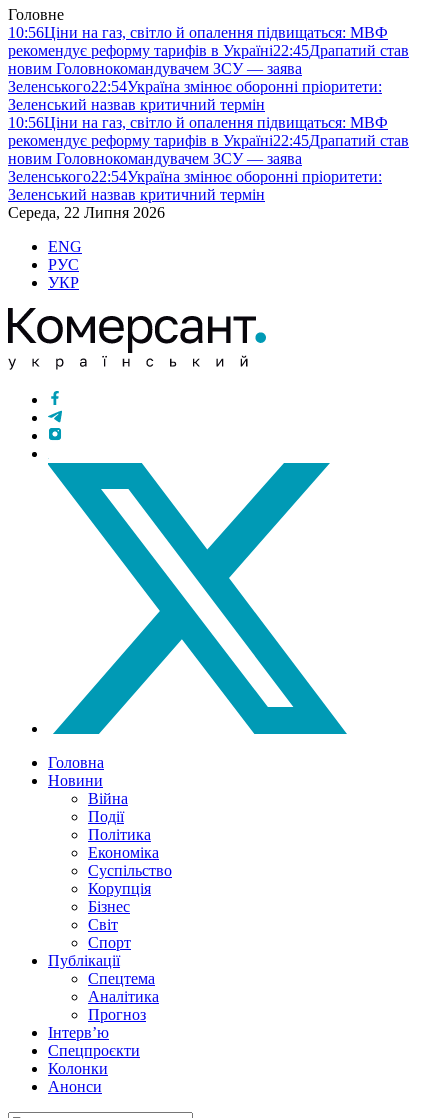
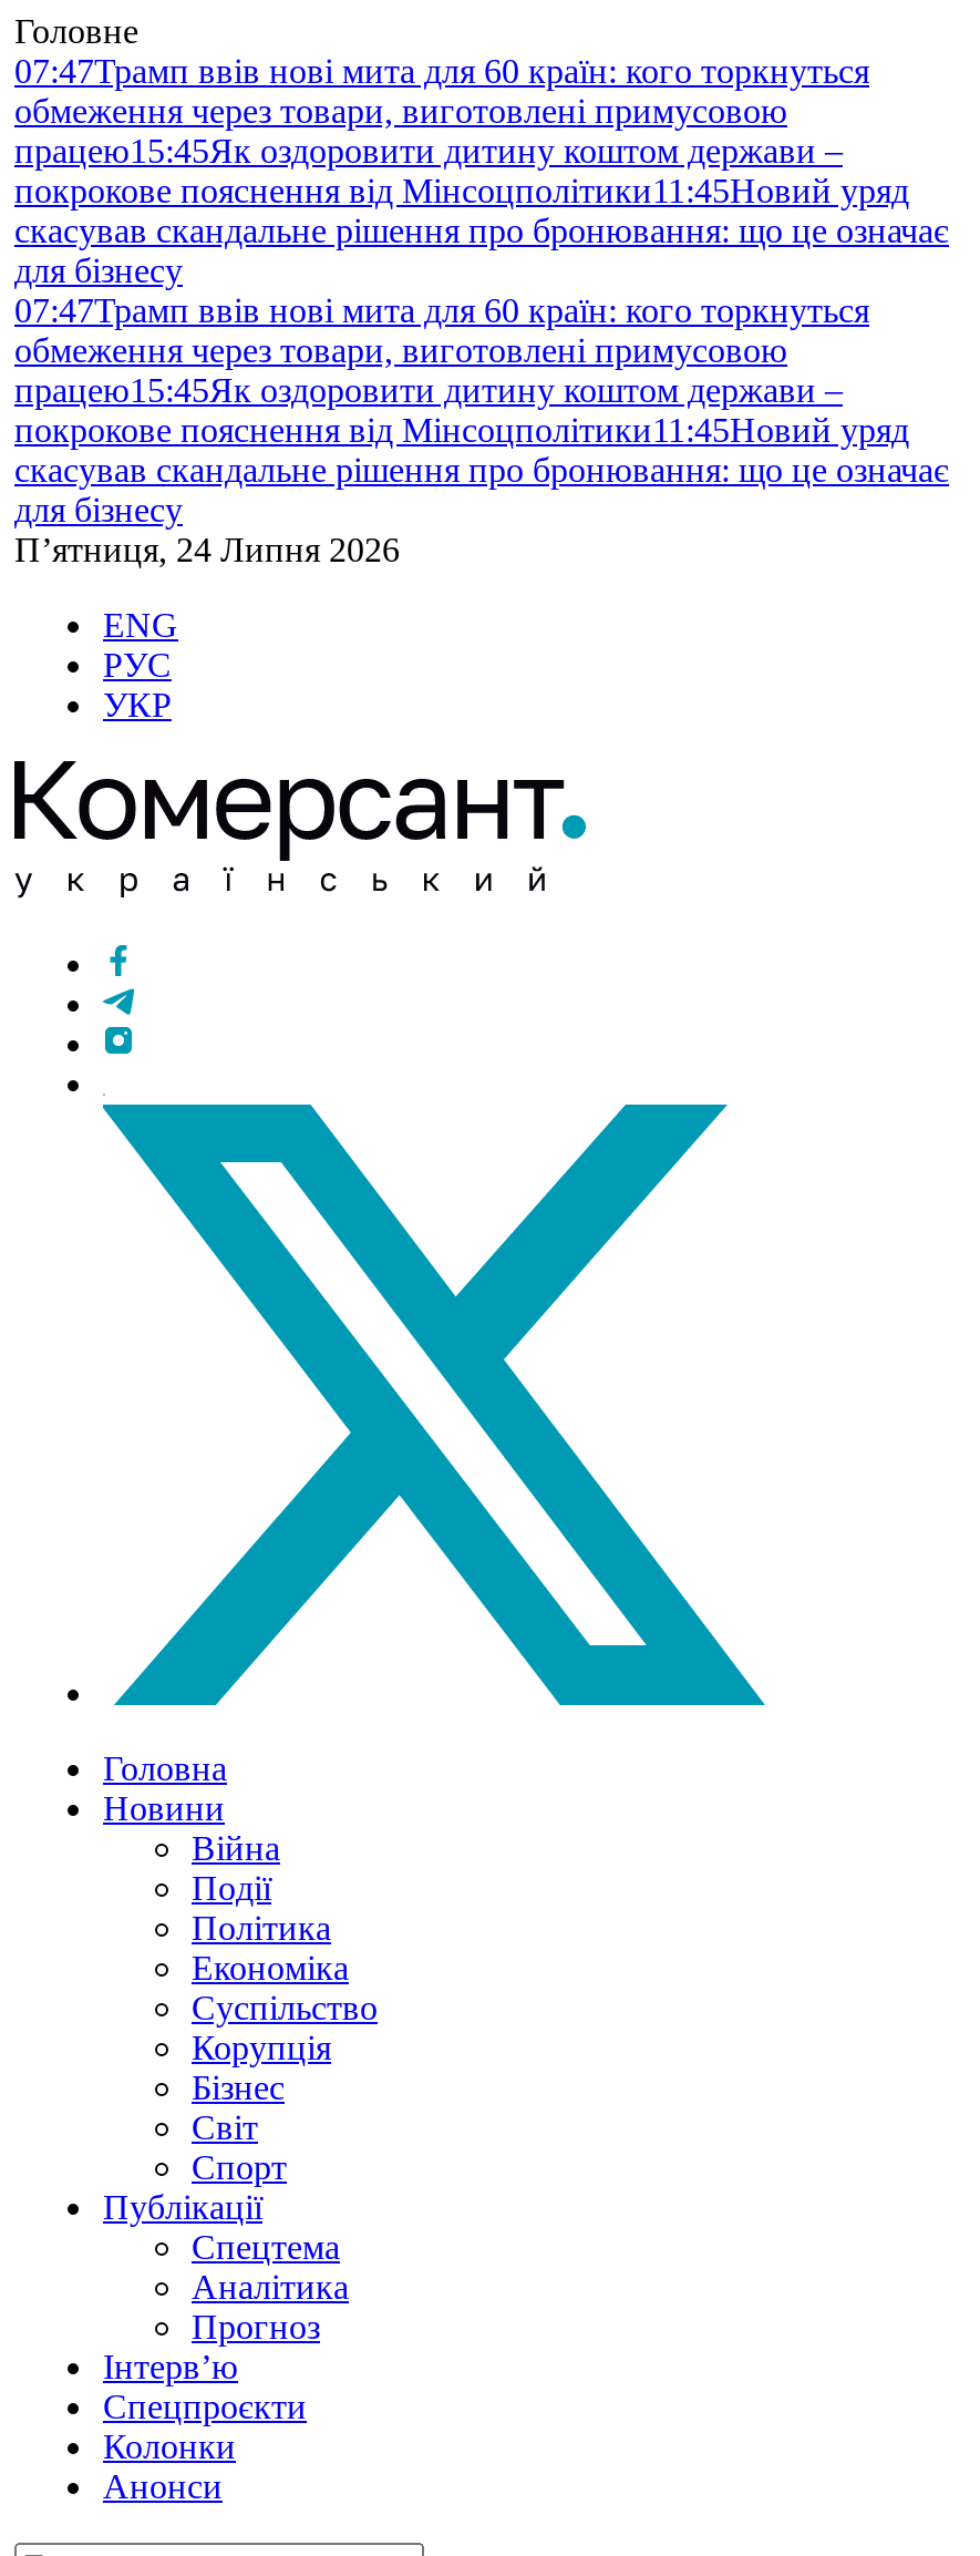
- 10:56Ціни на газ, світло й опалення підвищаться: МВФ
- рекомендує реформу тарифів в Україні22:45Драпатий став
- новим Головнокомандувачем ЗСУ — заява
- Зеленського22:54Україна змінює оборонні пріоритети:
- Зеленський назвав критичний термін
- 10:56Ціни на газ, світло й опалення підвищаться: МВФ
- рекомендує реформу тарифів в Україні22:45Драпатий став
- новим Головнокомандувачем ЗСУ — заява
- Зеленського22:54Україна змінює оборонні пріоритети:
- Зеленський назвав критичний термін
- Середа, 22 Липня 2026
+ 07:47Трамп ввів нові мита для 60 країн: кого торкнуться
+ обмеження через товари, виготовлені примусовою
+ працею15:45Як оздоровити дитину коштом держави –
+ покрокове пояснення від Мінсоцполітики11:45Новий уряд
+ скасував скандальне рішення про бронювання: що це означає
+ для бізнесу
+ 07:47Трамп ввів нові мита для 60 країн: кого торкнуться
+ обмеження через товари, виготовлені примусовою
+ працею15:45Як оздоровити дитину коштом держави –
+ покрокове пояснення від Мінсоцполітики11:45Новий уряд
+ скасував скандальне рішення про бронювання: що це означає
+ для бізнесу
+ П’ятниця, 24 Липня 2026
